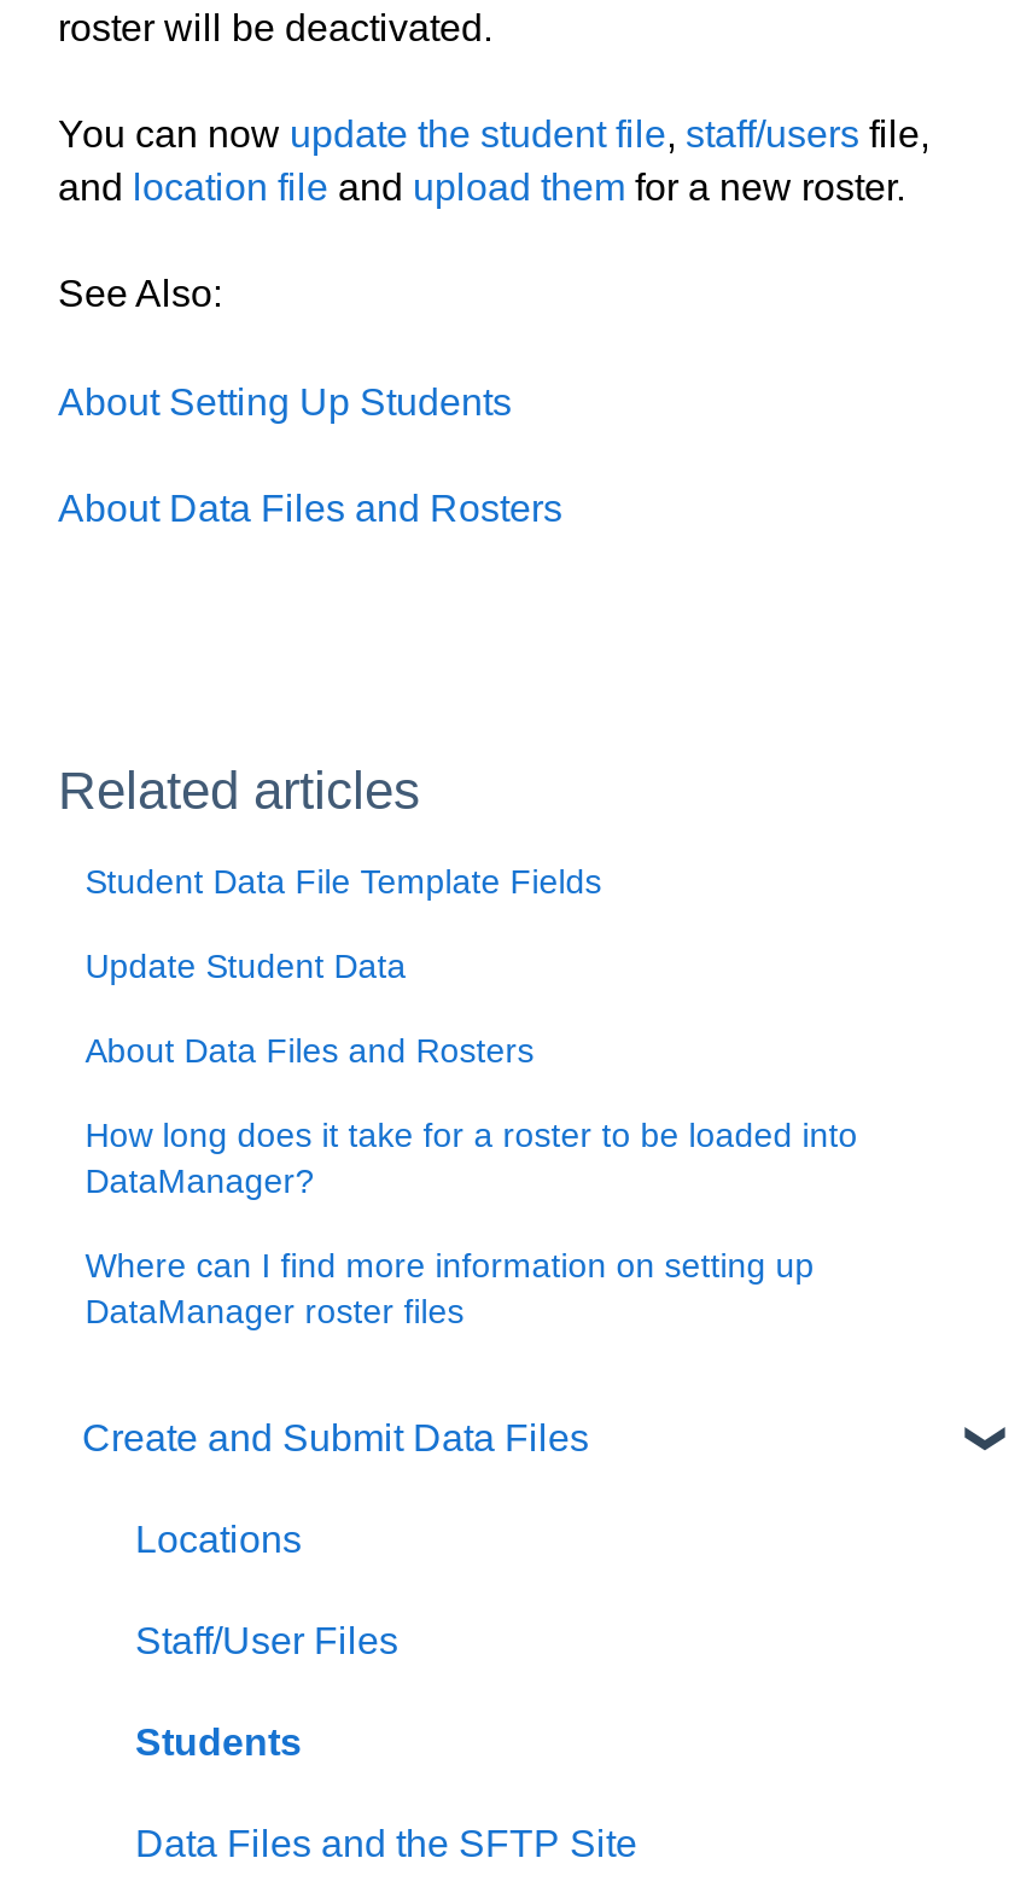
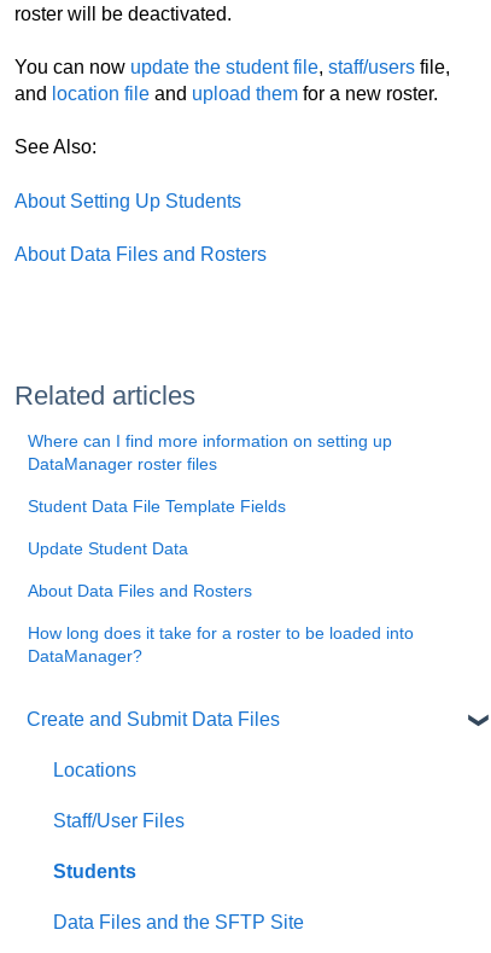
moved down: Student Data File Template Fields | Update Student Data | About Data Files and Rosters | How long does it take for a roster to be loaded into | DataManager?

moved up: Where can I find more information on setting up | DataManager roster files
